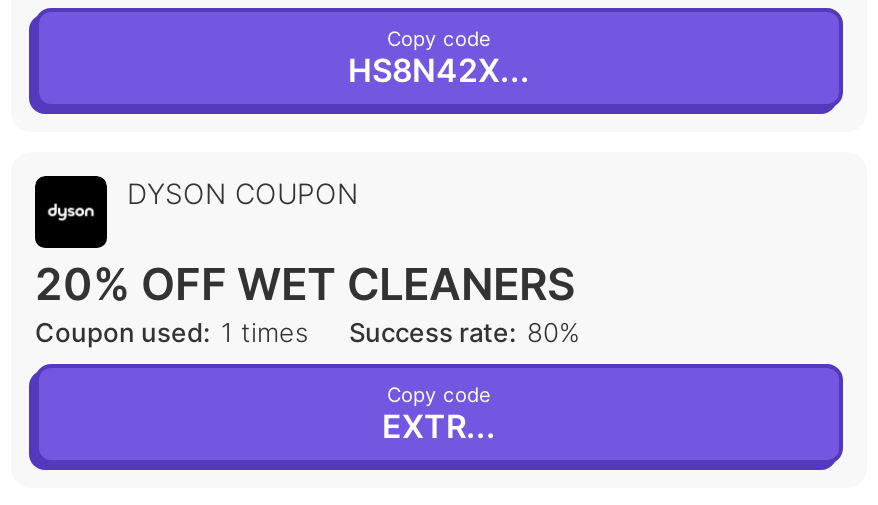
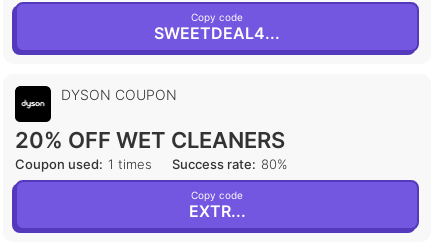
- HS8N42X...
+ SWEETDEAL4...
